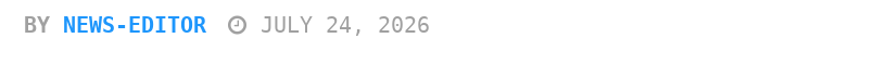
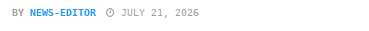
- BY NEWS-EDITOR JULY 24, 2026
+ BY NEWS-EDITOR JULY 21, 2026
